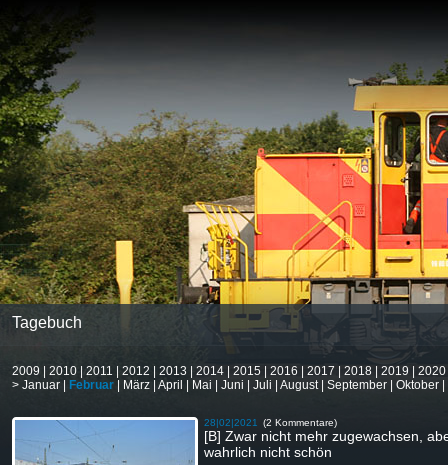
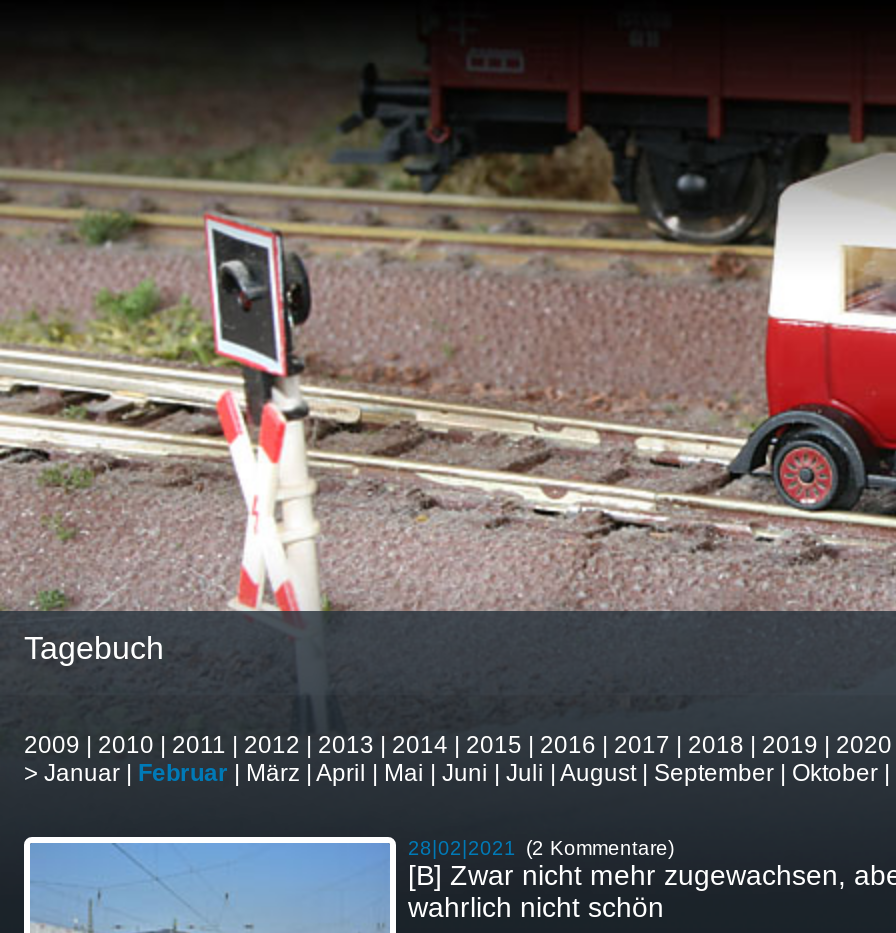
- [image]
+ [image]
